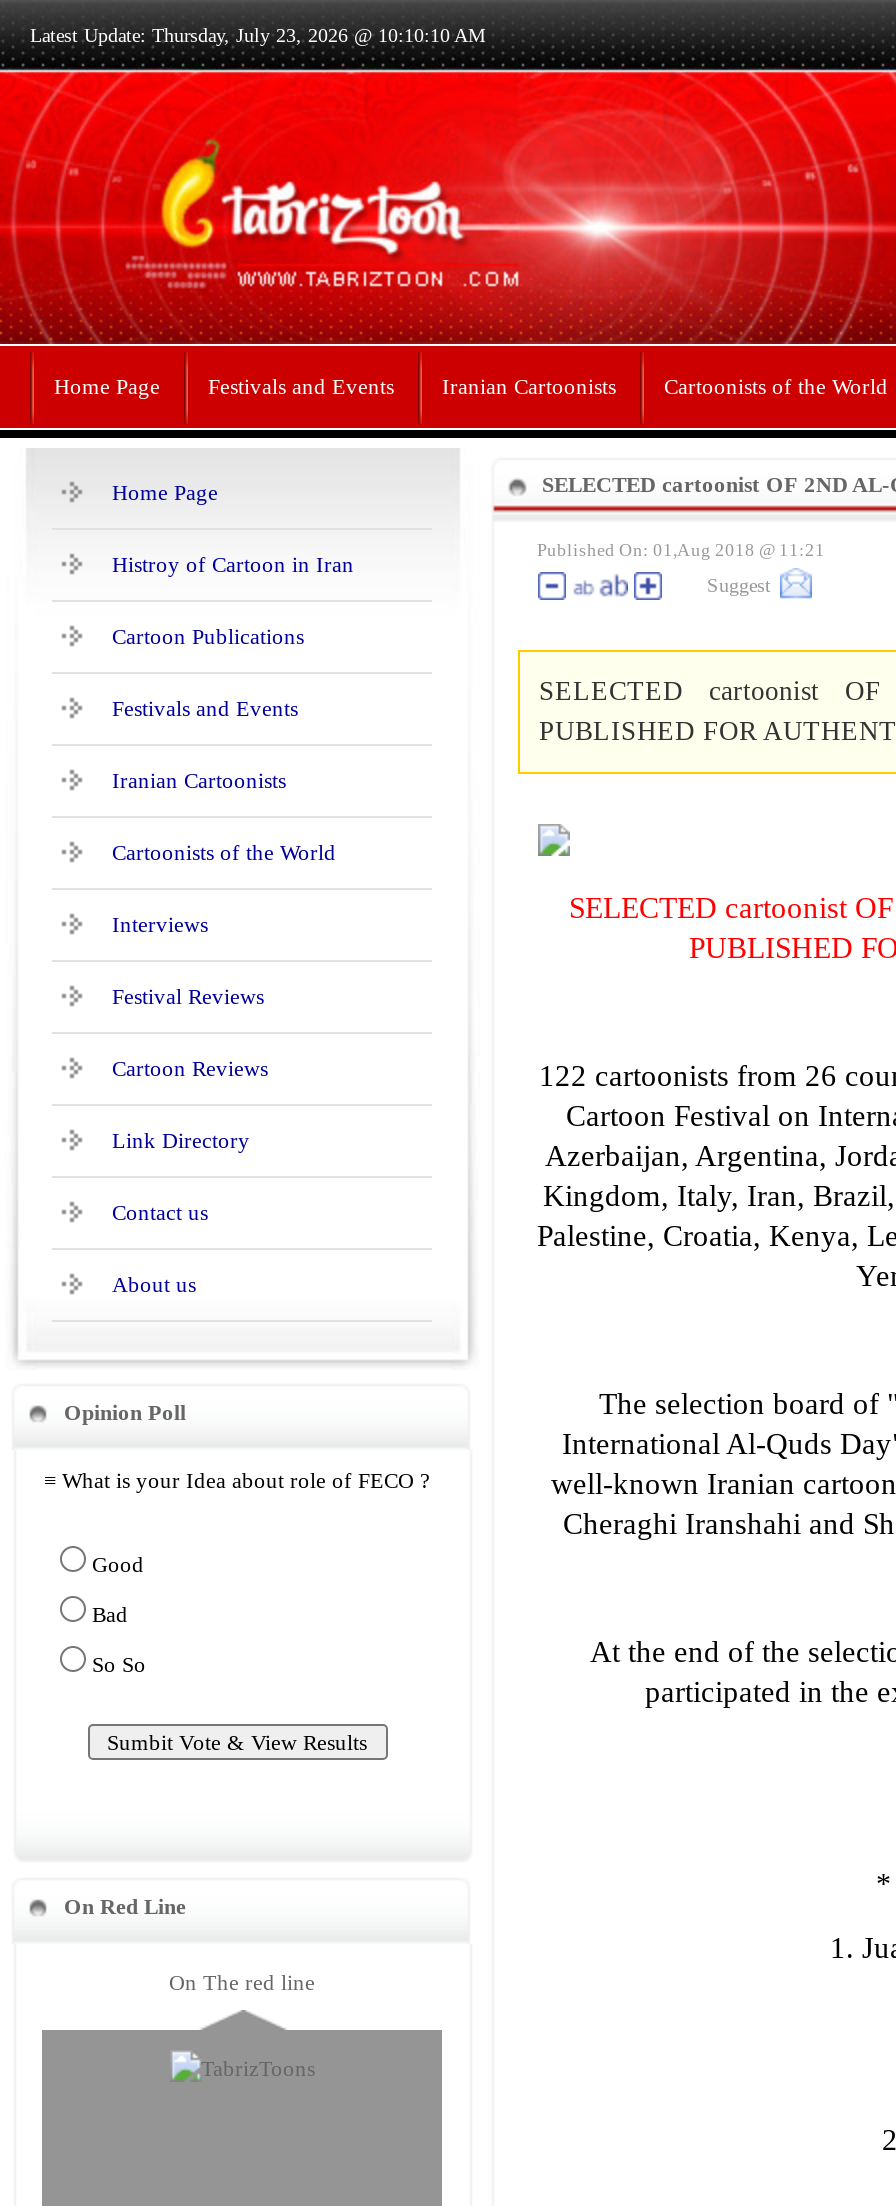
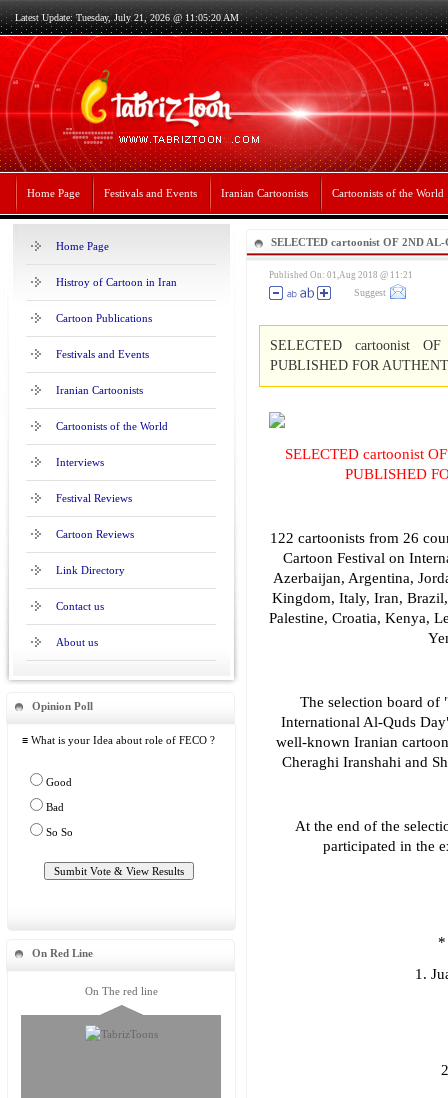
- Latest Update: Thursday, July 23, 2026 @ 10:10:10 AM
+ Latest Update: Tuesday, July 21, 2026 @ 11:05:20 AM
